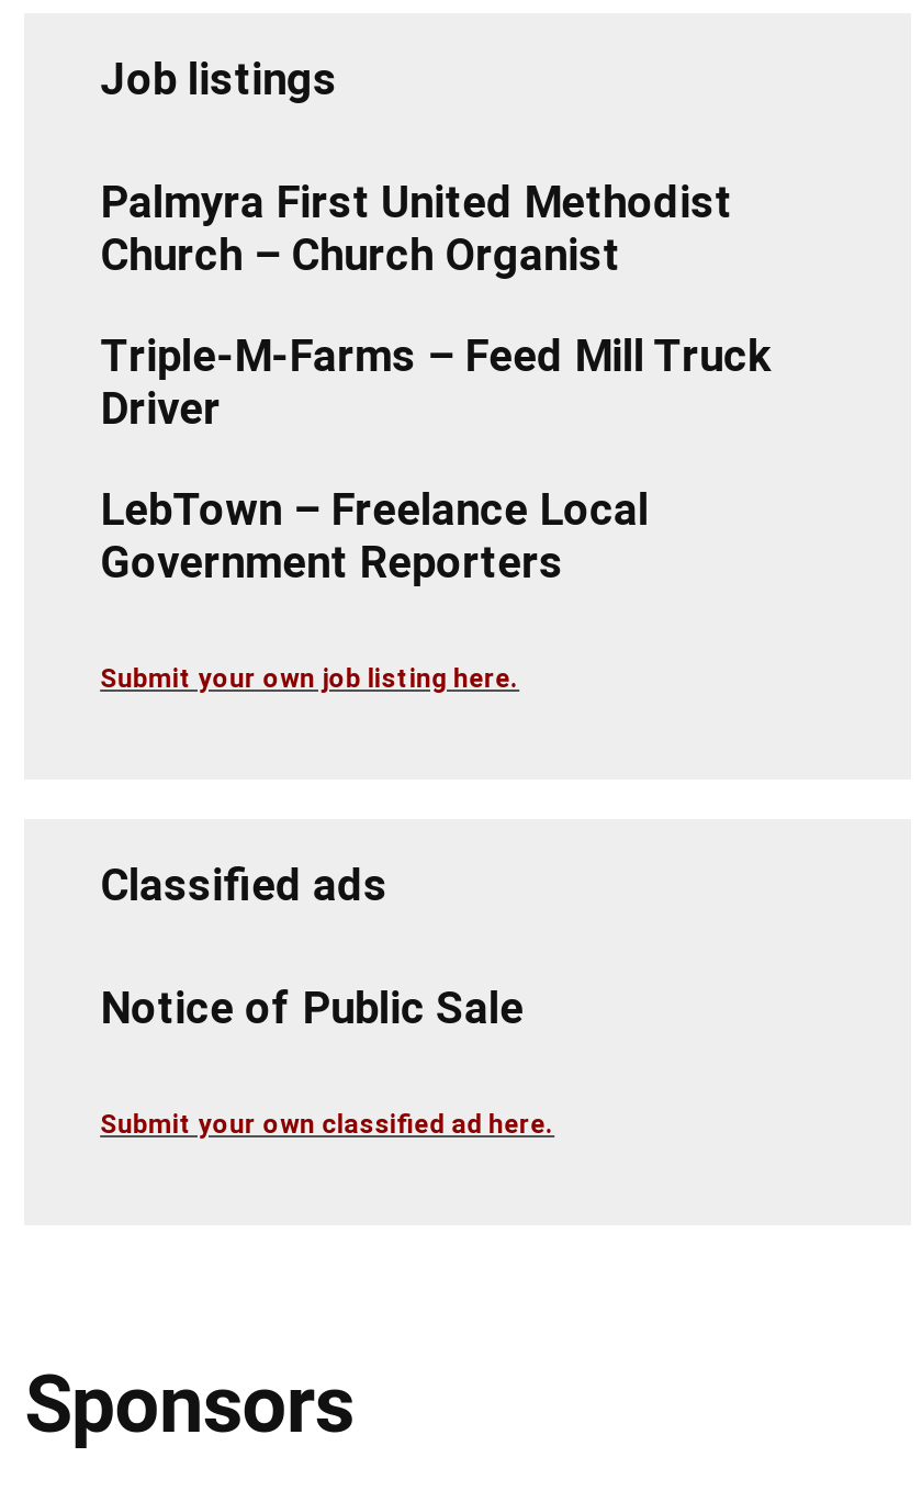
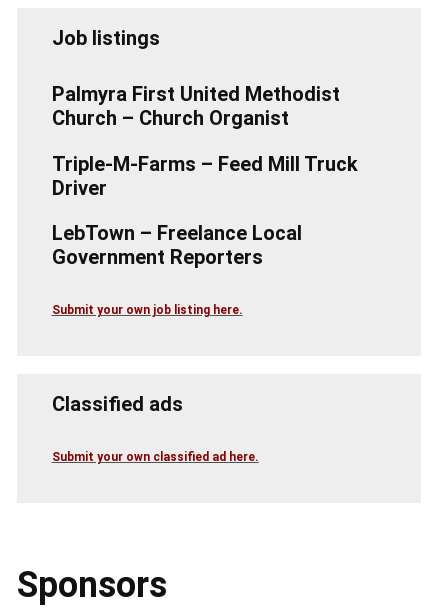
- Notice of Public Sale
